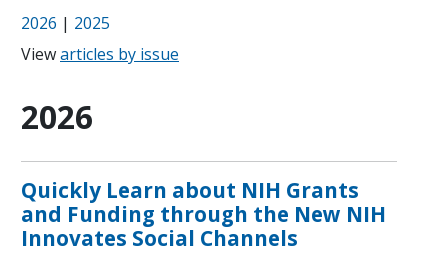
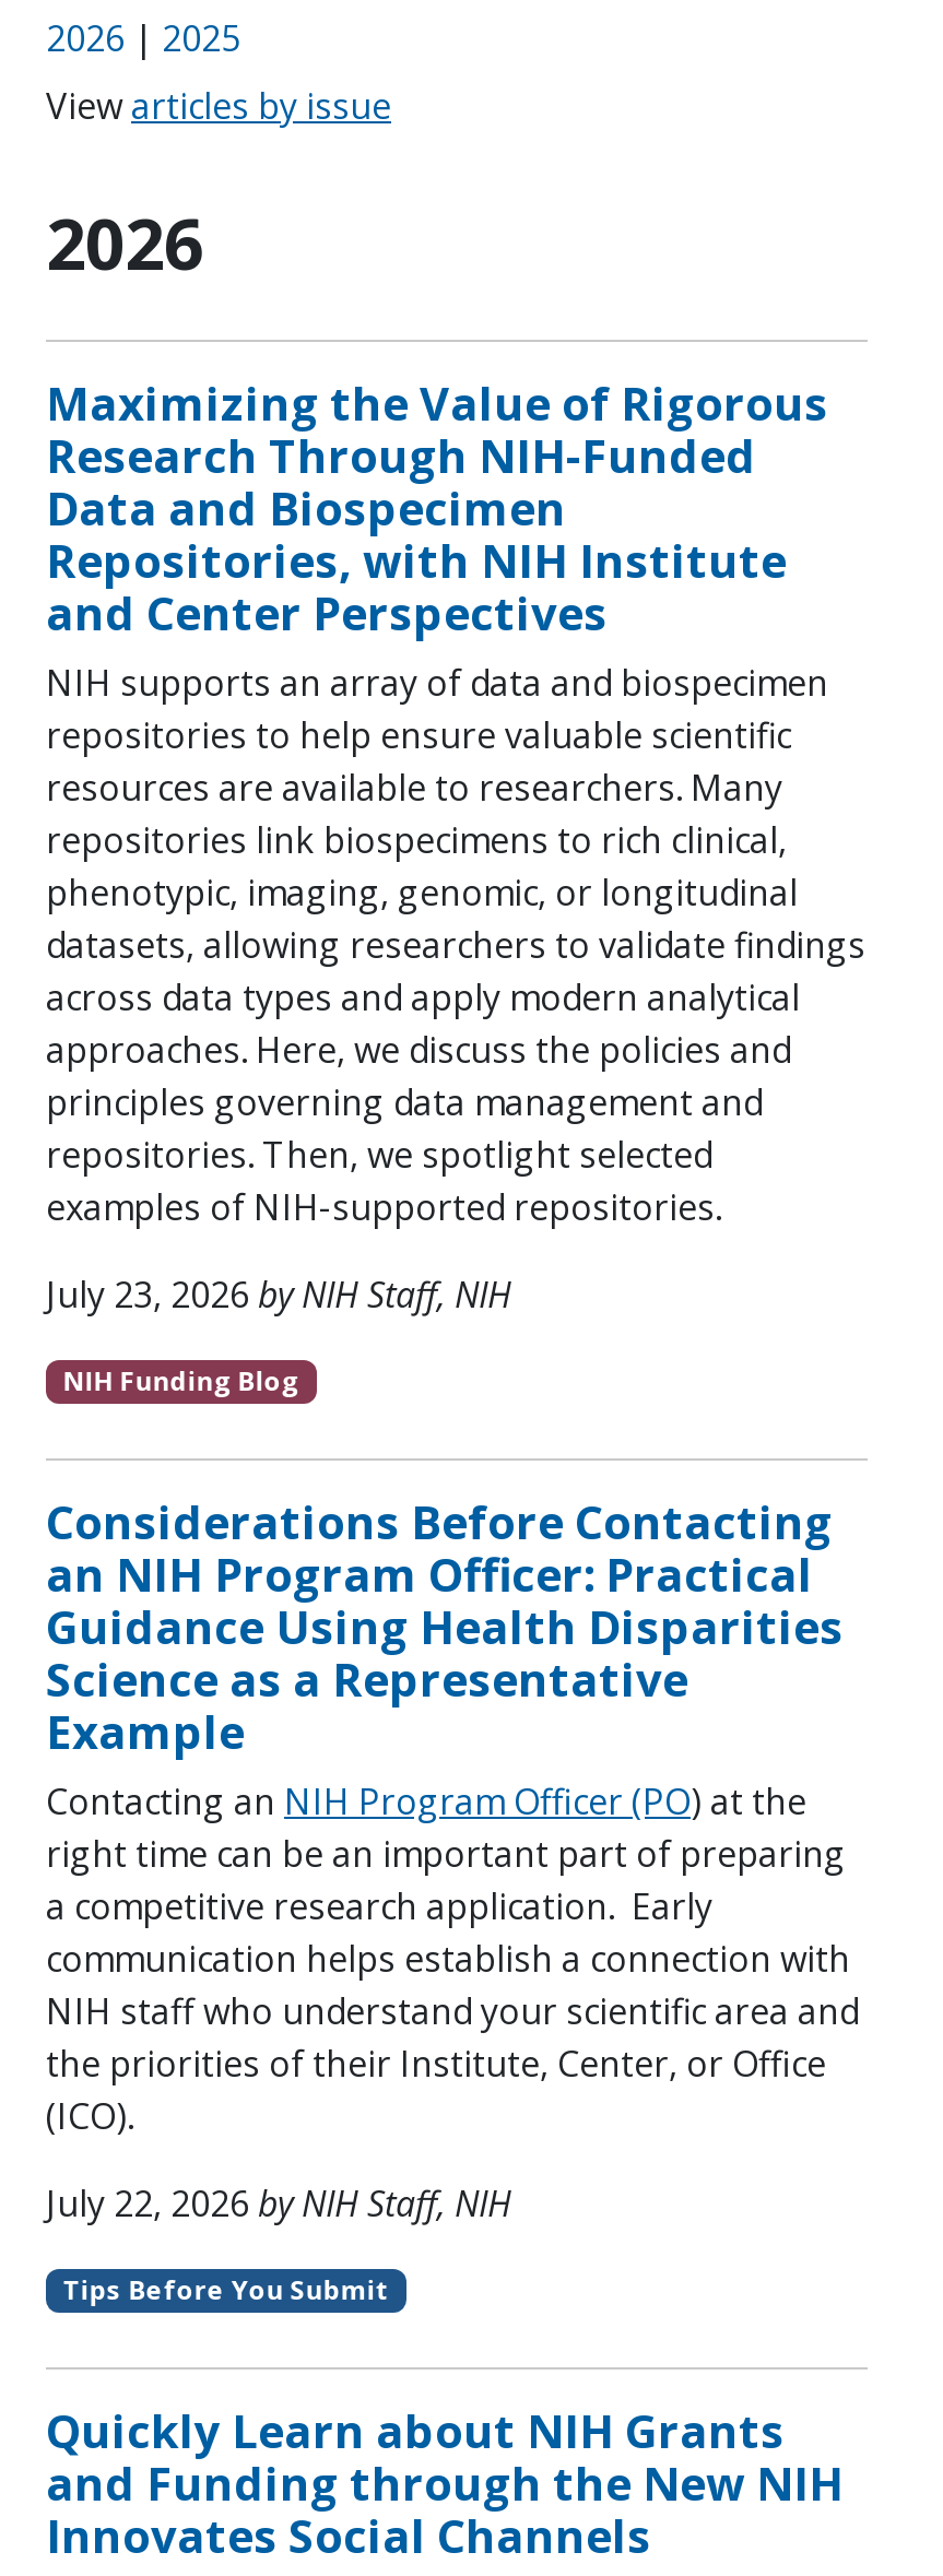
+ Maximizing the Value of Rigorous
+ Research Through NIH-Funded
+ Data and Biospecimen
+ Repositories, with NIH Institute
+ and Center Perspectives
+ NIH supports an array of data and biospecimen
+ repositories to help ensure valuable scientific
+ resources are available to researchers. Many
+ repositories link biospecimens to rich clinical,
+ phenotypic, imaging, genomic, or longitudinal
+ datasets, allowing researchers to validate findings
+ across data types and apply modern analytical
+ approaches. Here, we discuss the policies and
+ principles governing data management and
+ repositories. Then, we spotlight selected
+ examples of NIH-supported repositories.
+ July 23, 2026 byNIH Staff, NIH
+ NIH Funding Blog
+ Considerations Before Contacting
+ an NIH Program Officer: Practical
+ Guidance Using Health Disparities
+ Science as a Representative
+ Example
+ Contacting an NIH Program Officer (PO) at the
+ right time can be an important part of preparing
+ a competitive research application. Early
+ communication helps establish a connection with
+ NIH staff who understand your scientific area and
+ the priorities of their Institute, Center, or Office
+ (ICO).
+ July 22, 2026 byNIH Staff, NIH
+ Tips Before You Submit
